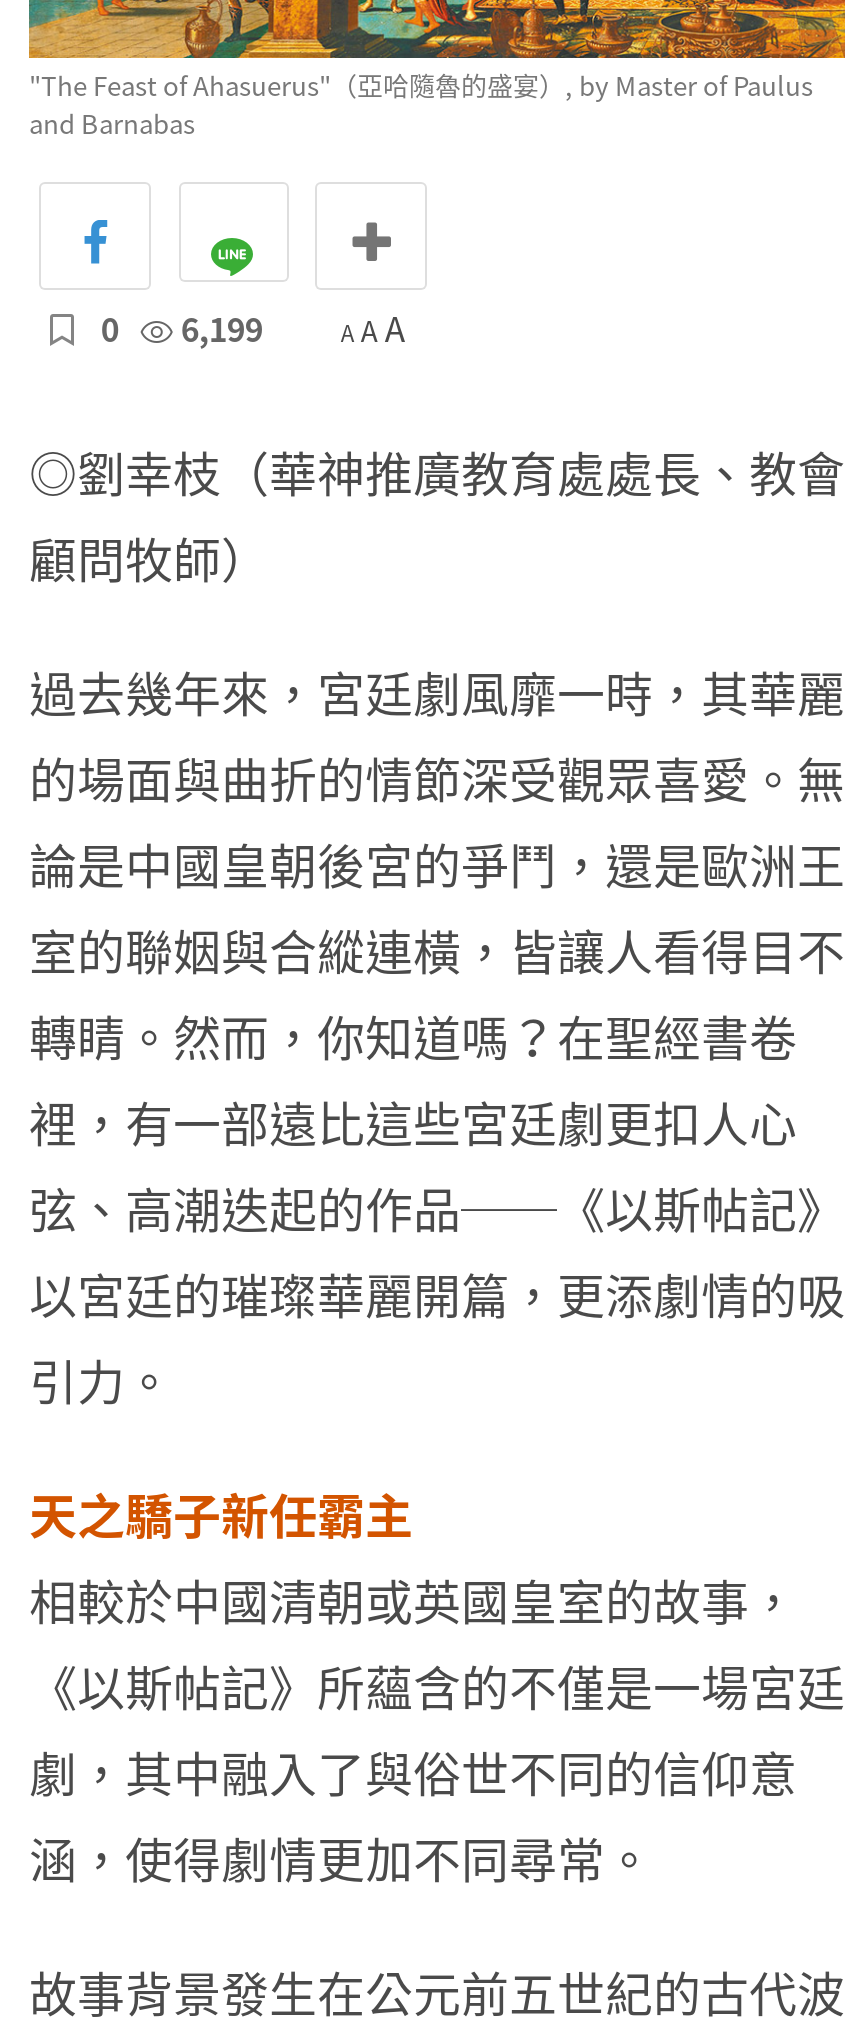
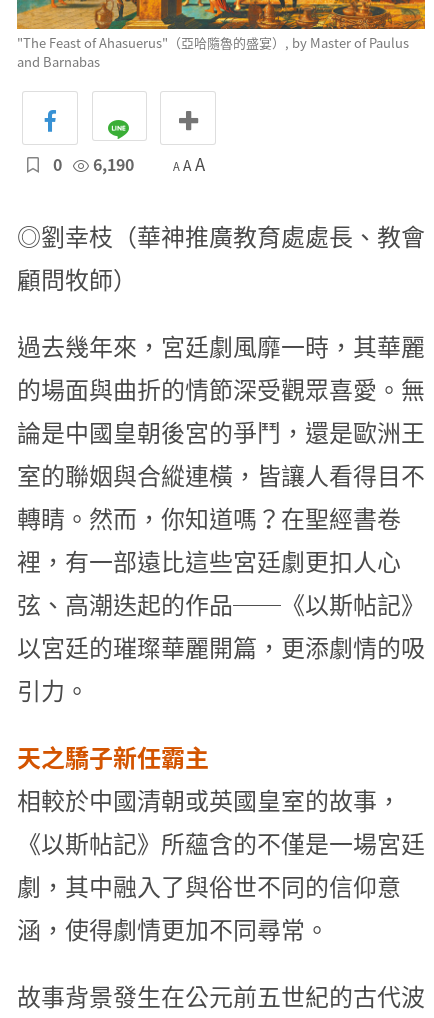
- 0 6,199 A A A
+ 0 6,190 A A A
